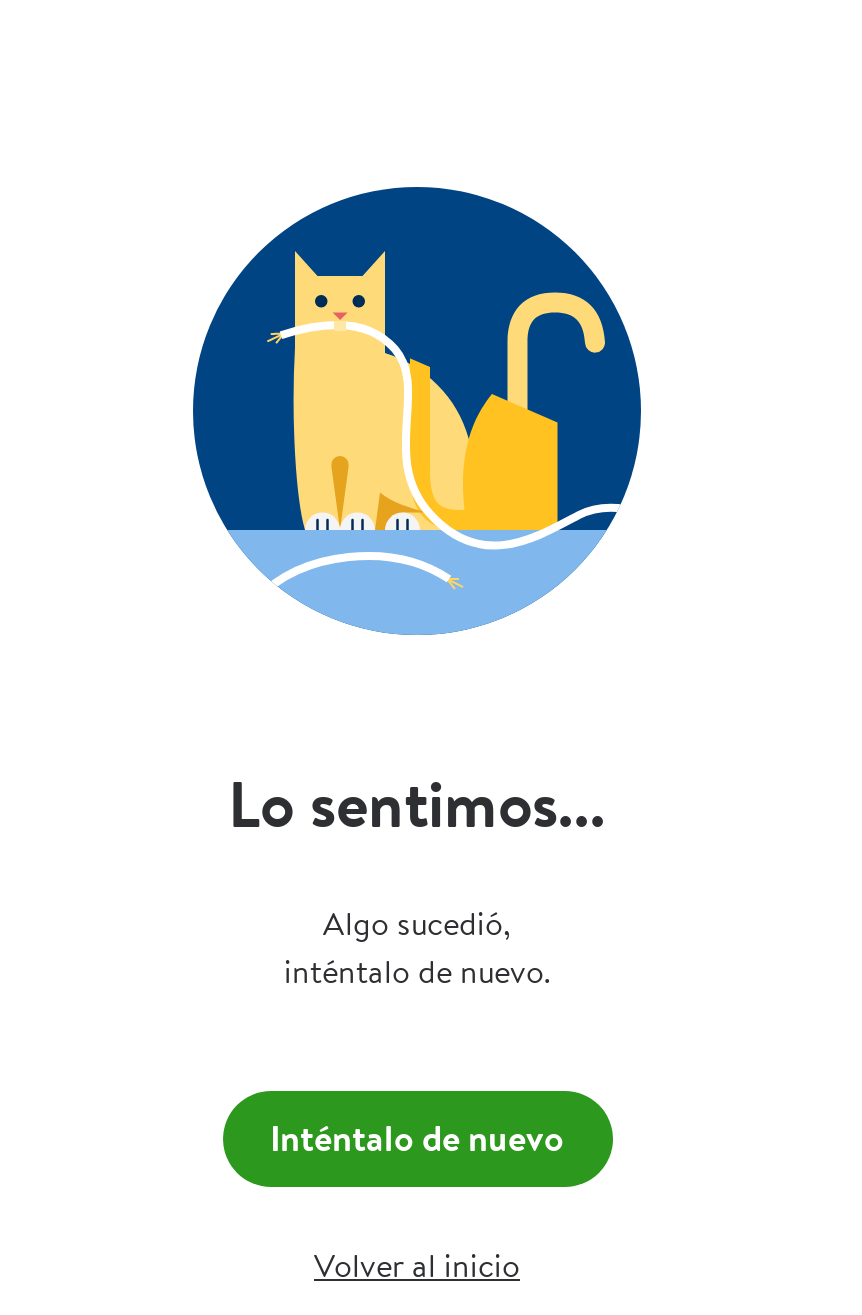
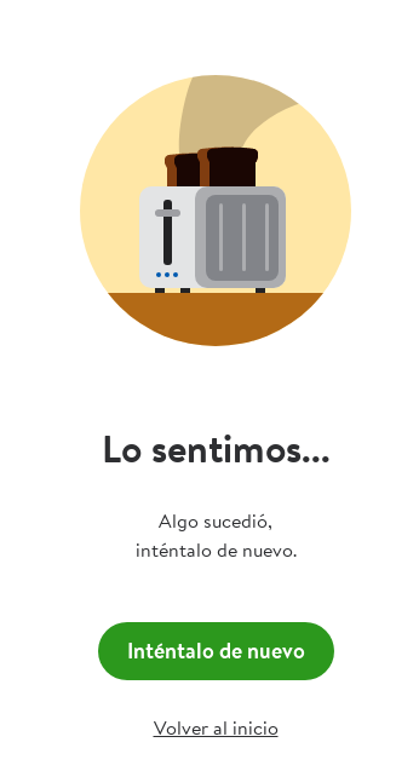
- [image]
+ [image]
